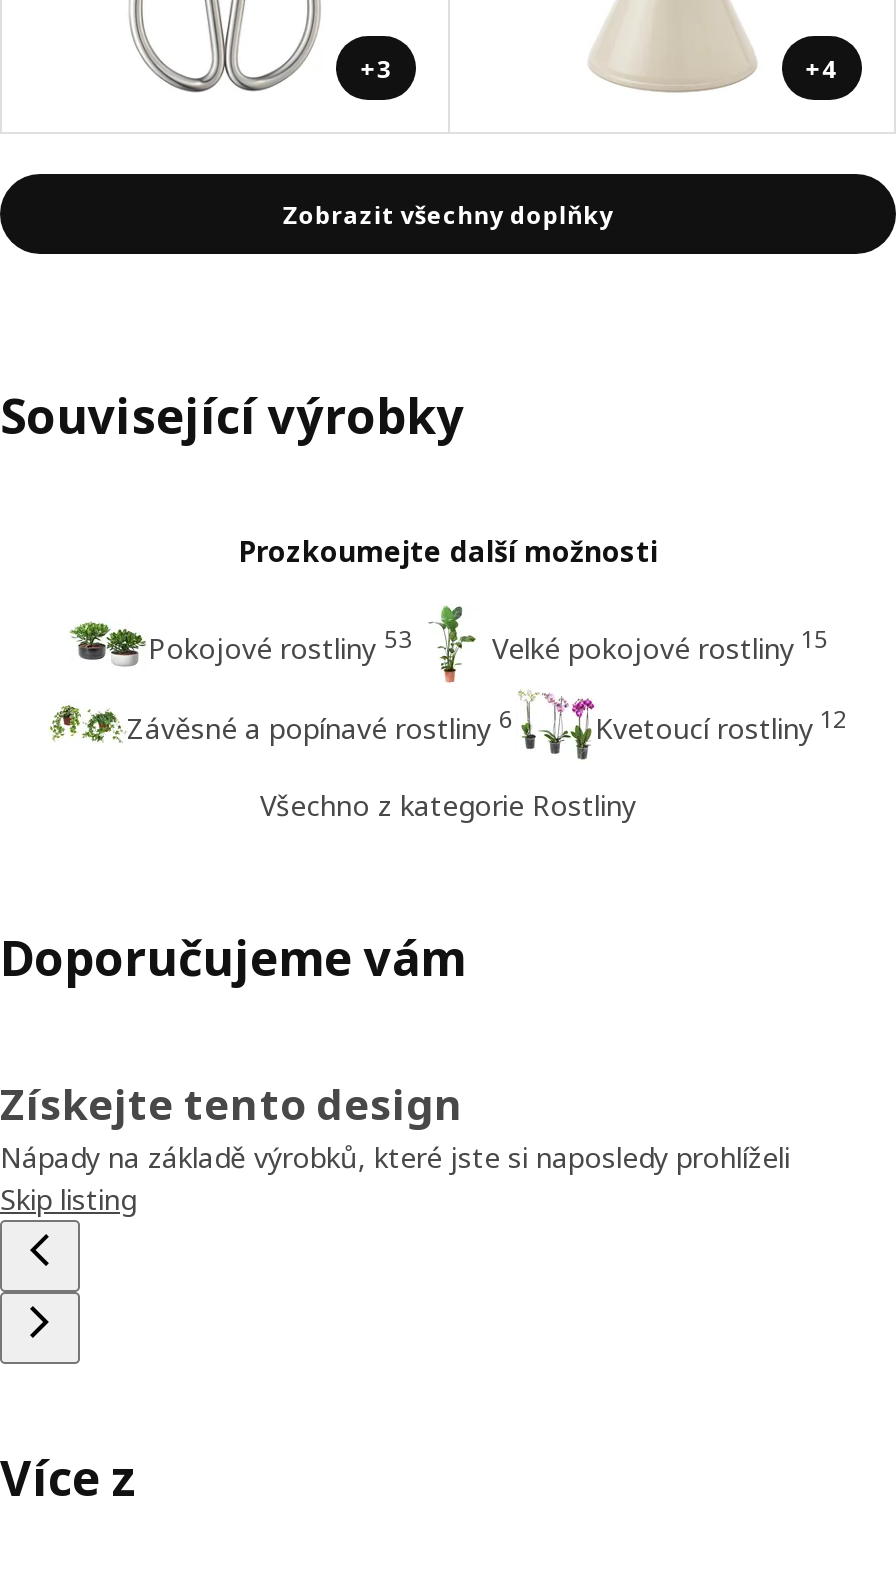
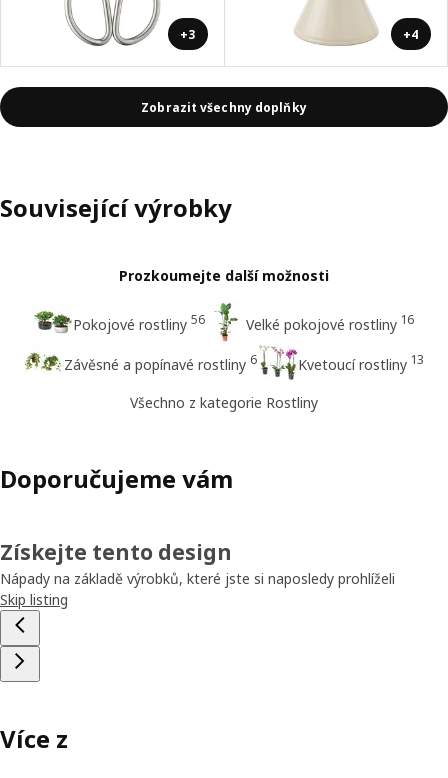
- Pokojové rostliny 53
+ Pokojové rostliny 56

- Velké pokojové rostliny 15
+ Velké pokojové rostliny 16

- Kvetoucí rostliny 12
+ Kvetoucí rostliny 13
